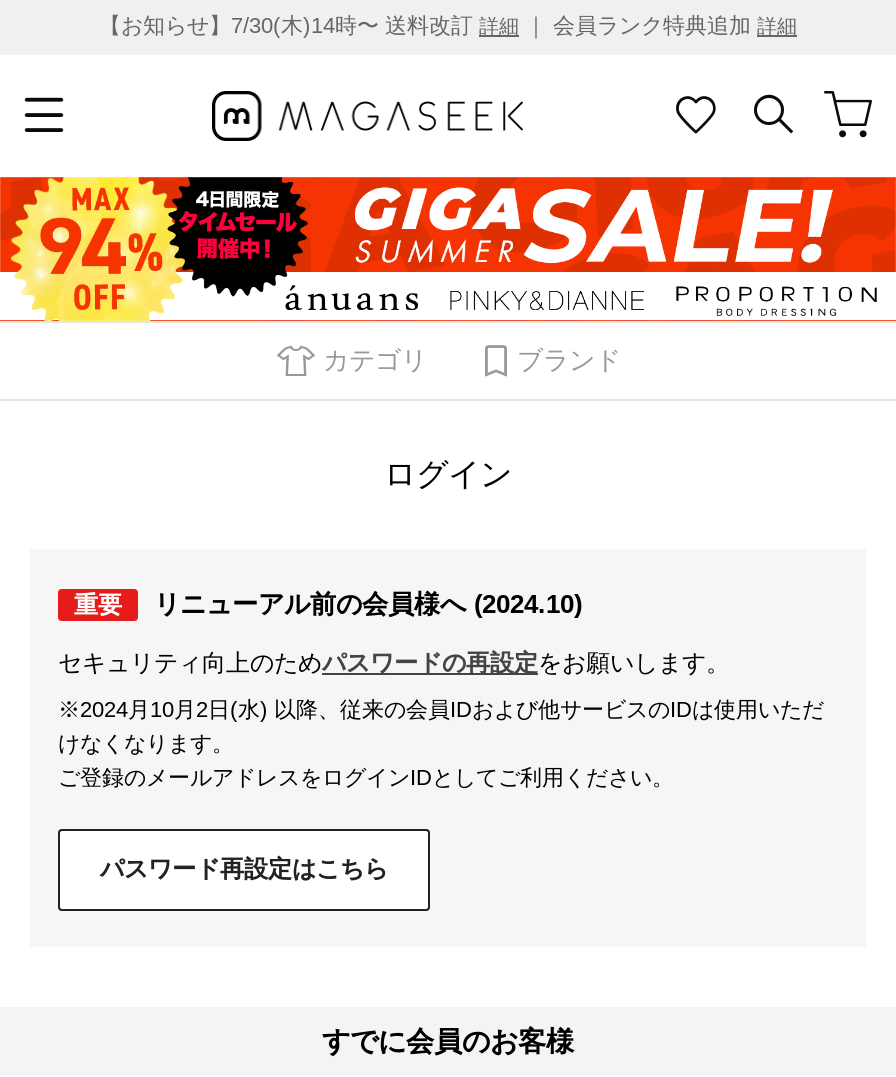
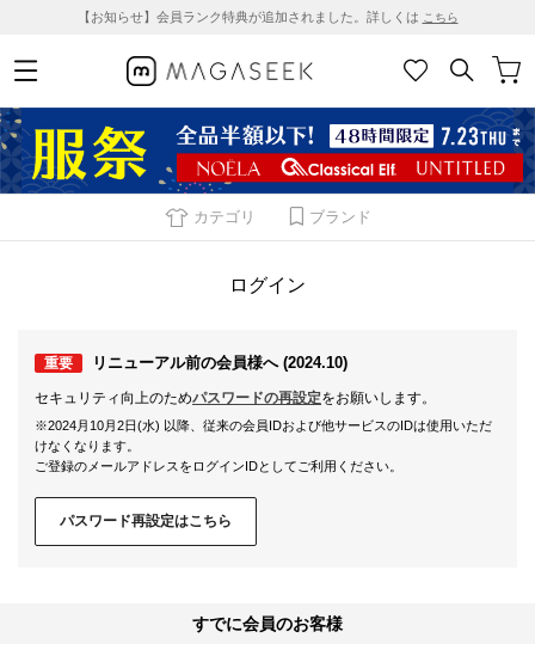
- 【お知らせ】7/30(木)14時〜 送料改訂詳細｜ 会員ランク特典追加詳細
+ 【お知らせ】会員ランク特典が追加されました。詳しくはこちら

- [image]
+ [image]
